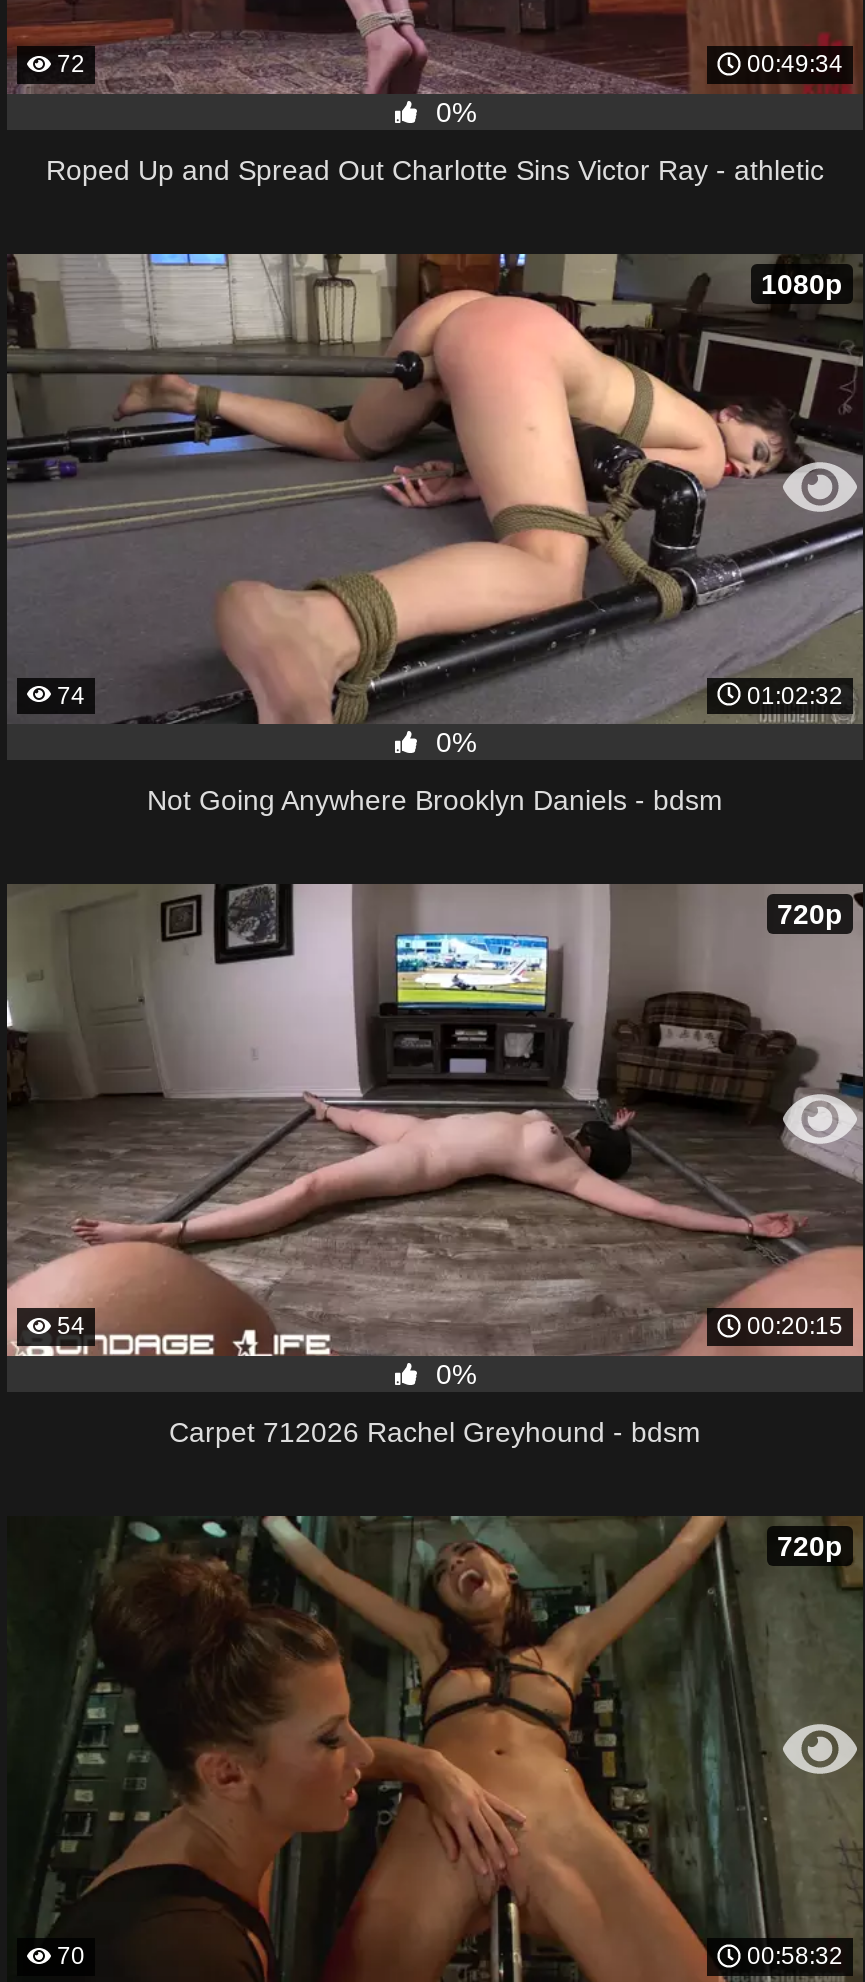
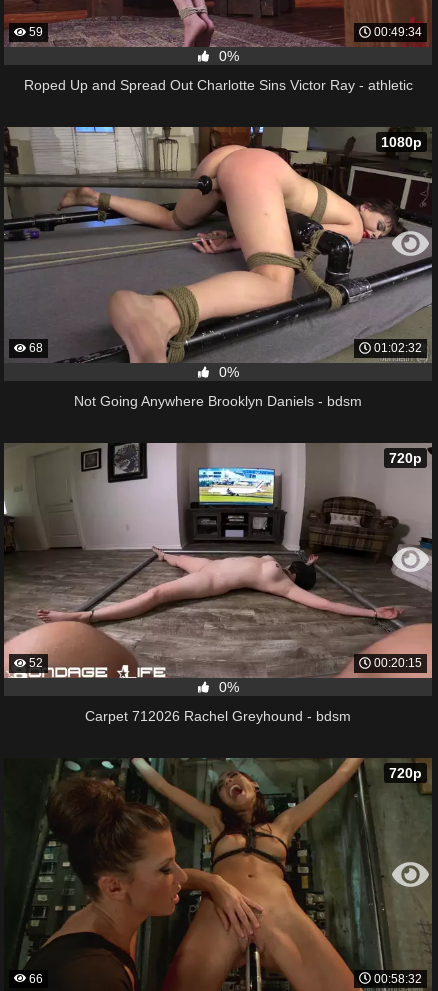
- 72
+ 59

- 74
+ 68

- 54
+ 52

- 70
+ 66
